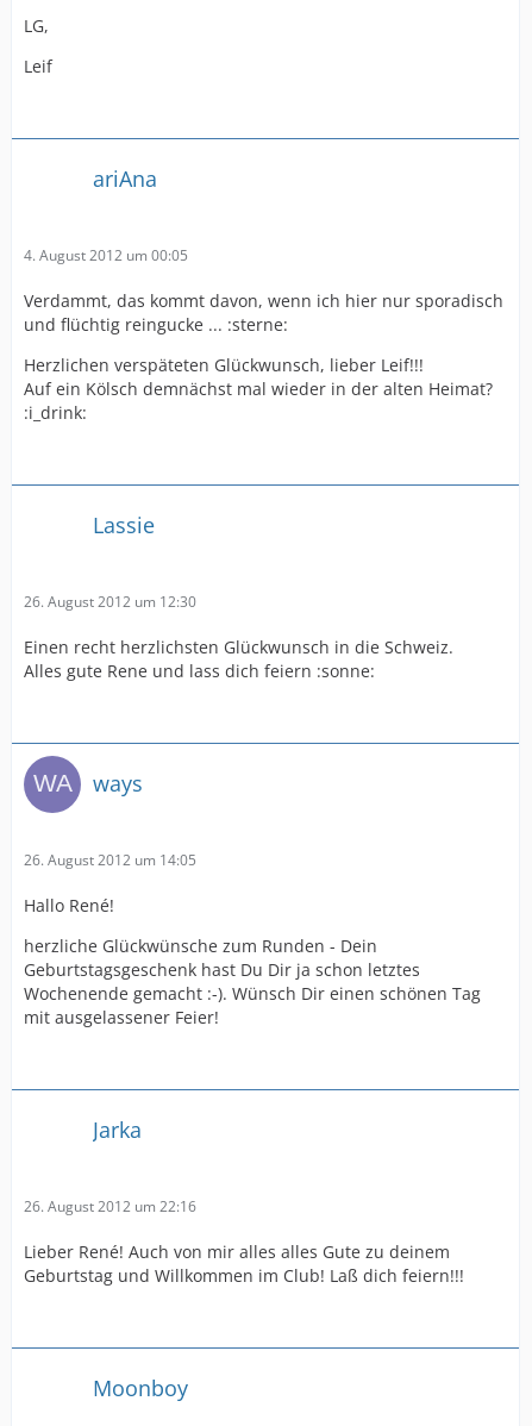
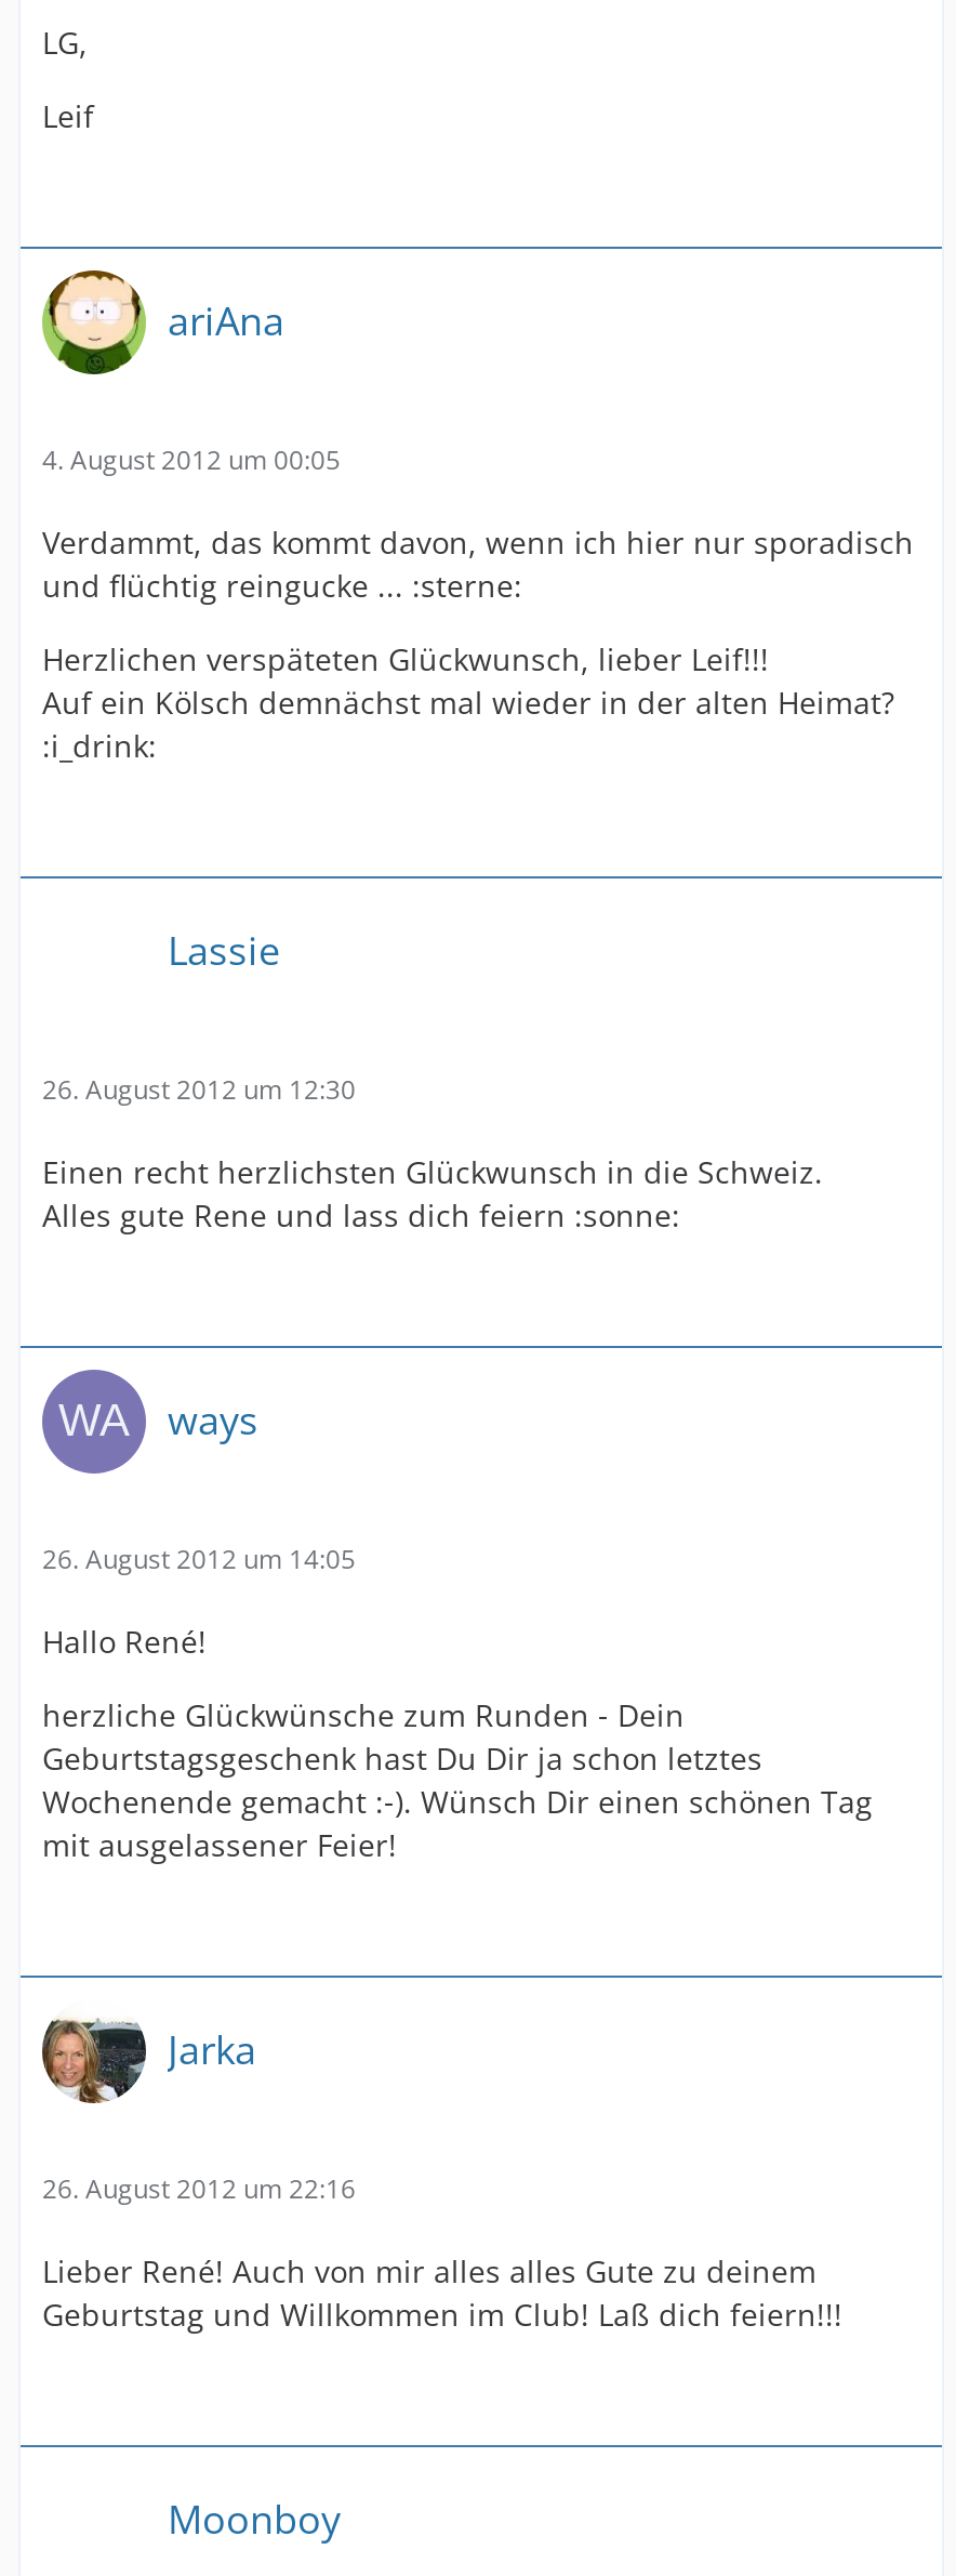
+ [image]

+ [image]
